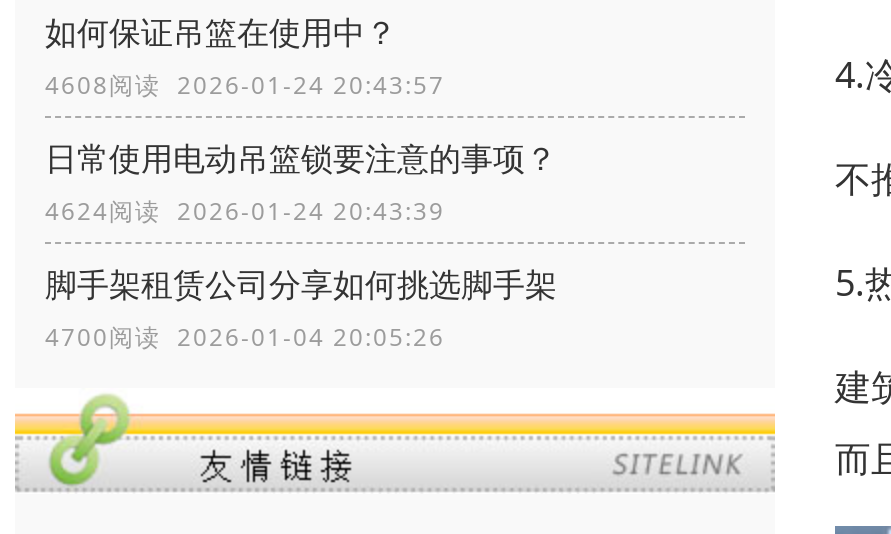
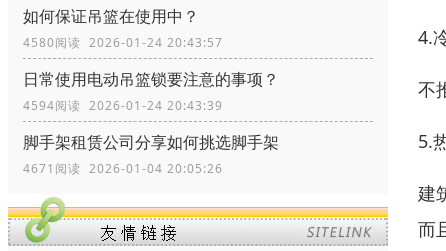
- 4608阅读 2026-01-24 20:43:57
+ 4580阅读 2026-01-24 20:43:57

- 4624阅读 2026-01-24 20:43:39
+ 4594阅读 2026-01-24 20:43:39

- 4700阅读 2026-01-04 20:05:26
+ 4671阅读 2026-01-04 20:05:26
